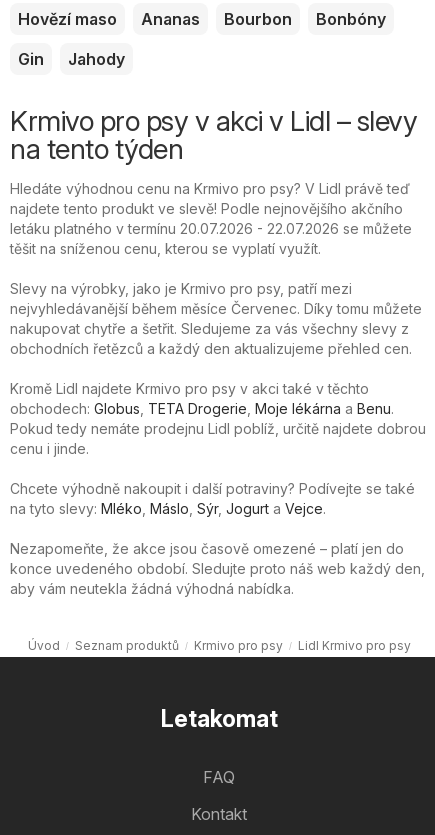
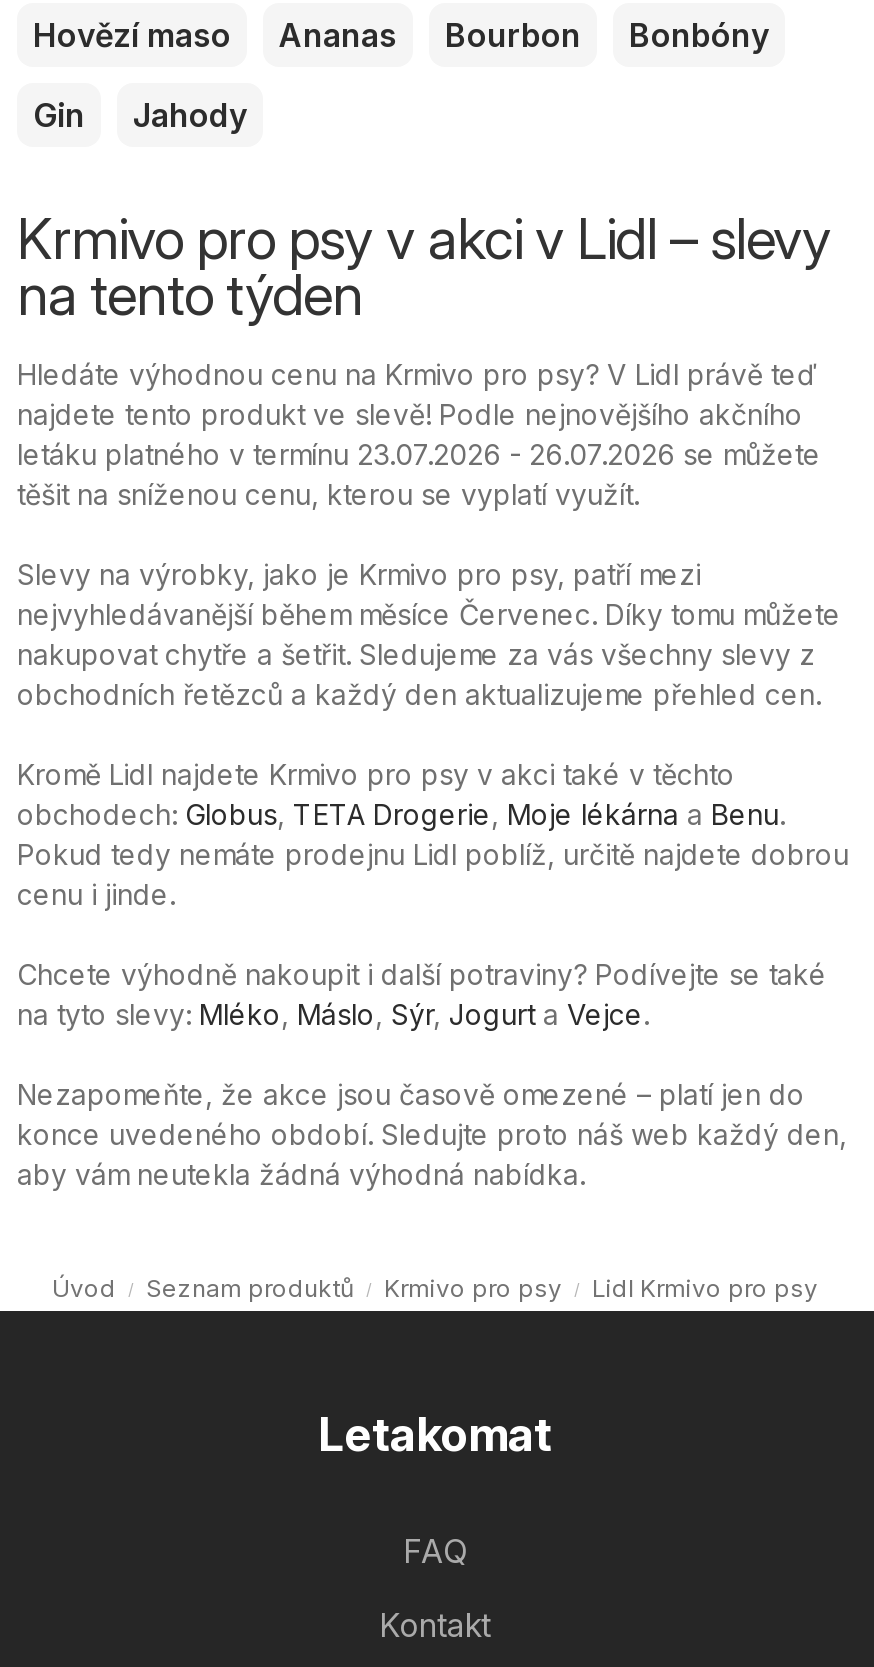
- letáku platného v termínu 20.07.2026 - 22.07.2026 se můžete
+ letáku platného v termínu 23.07.2026 - 26.07.2026 se můžete
